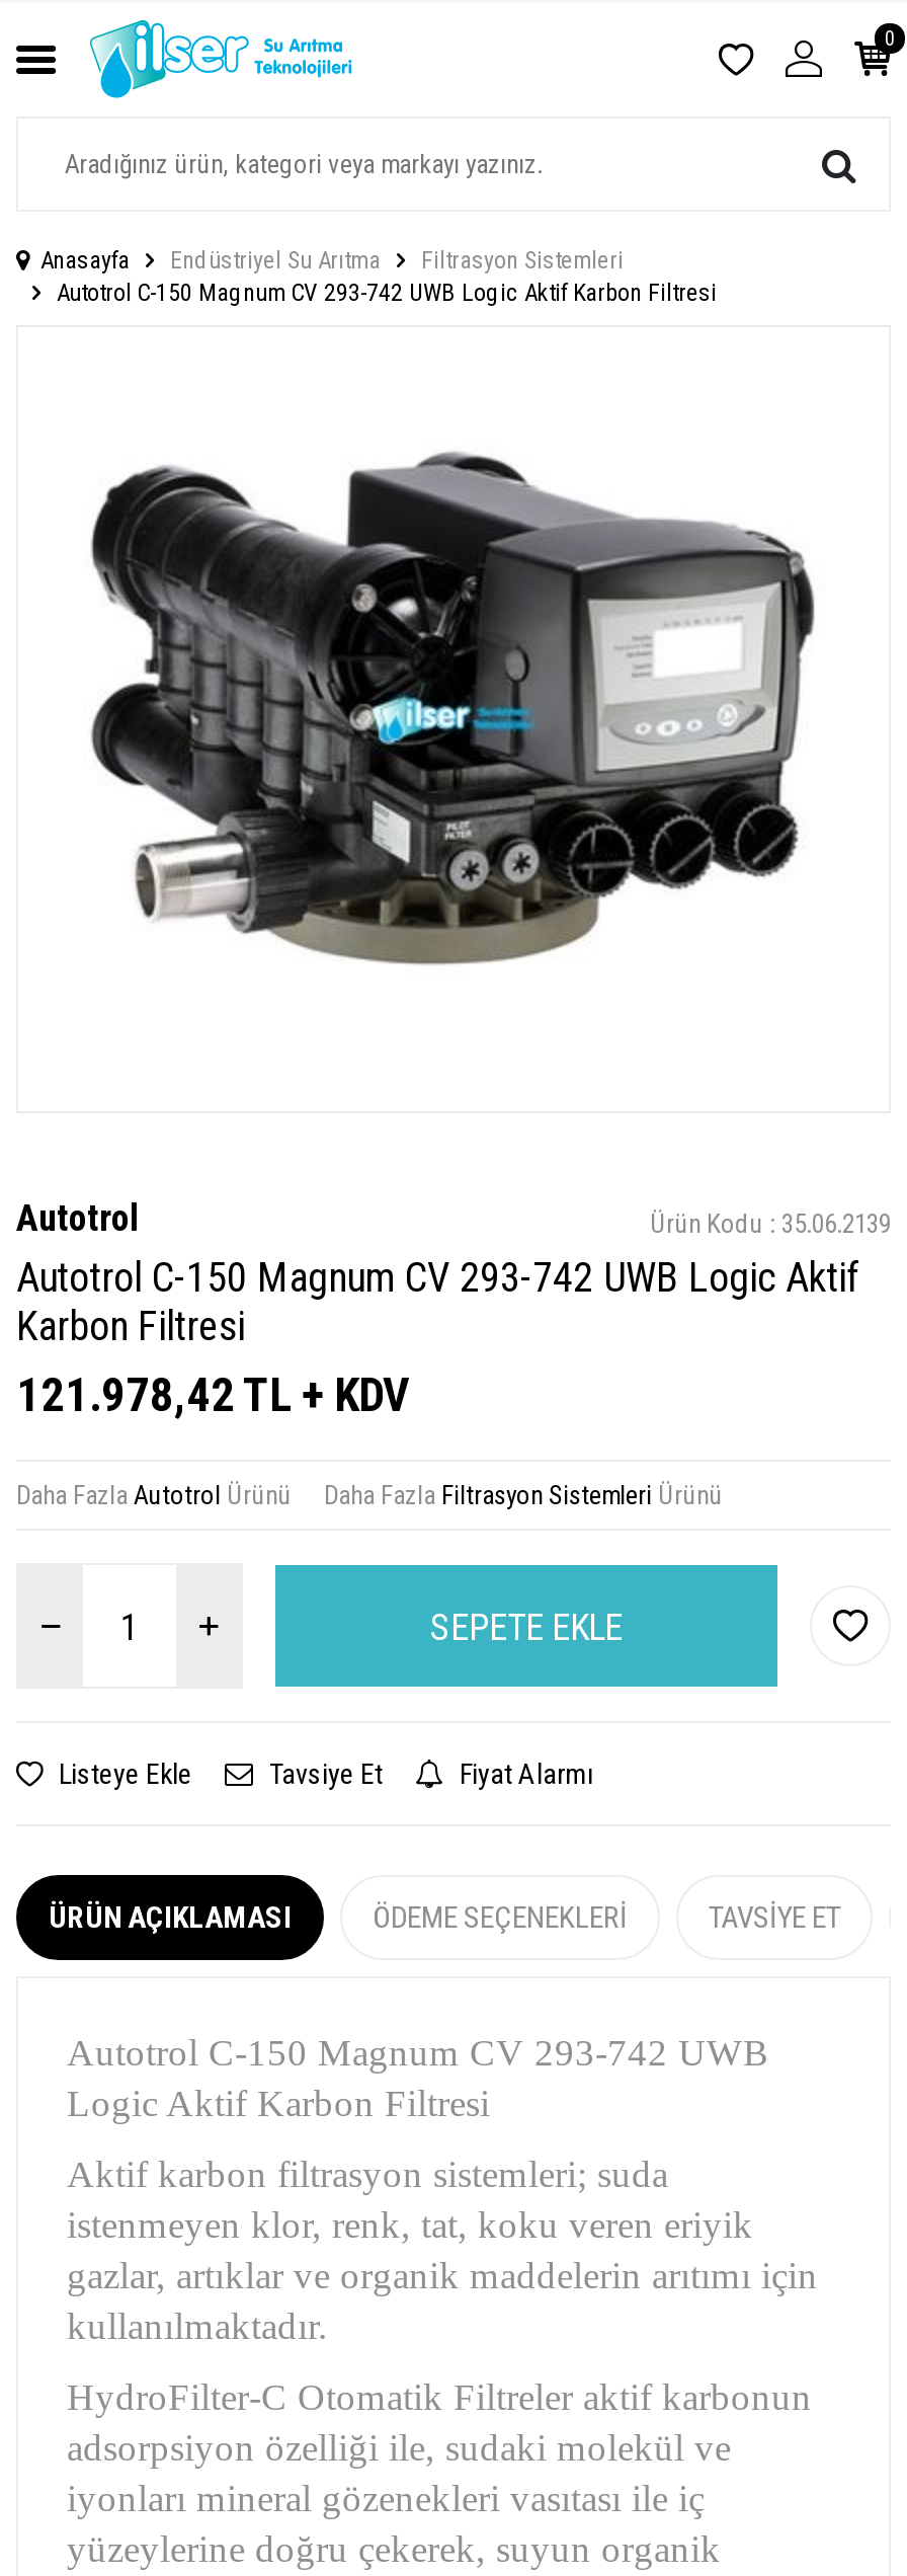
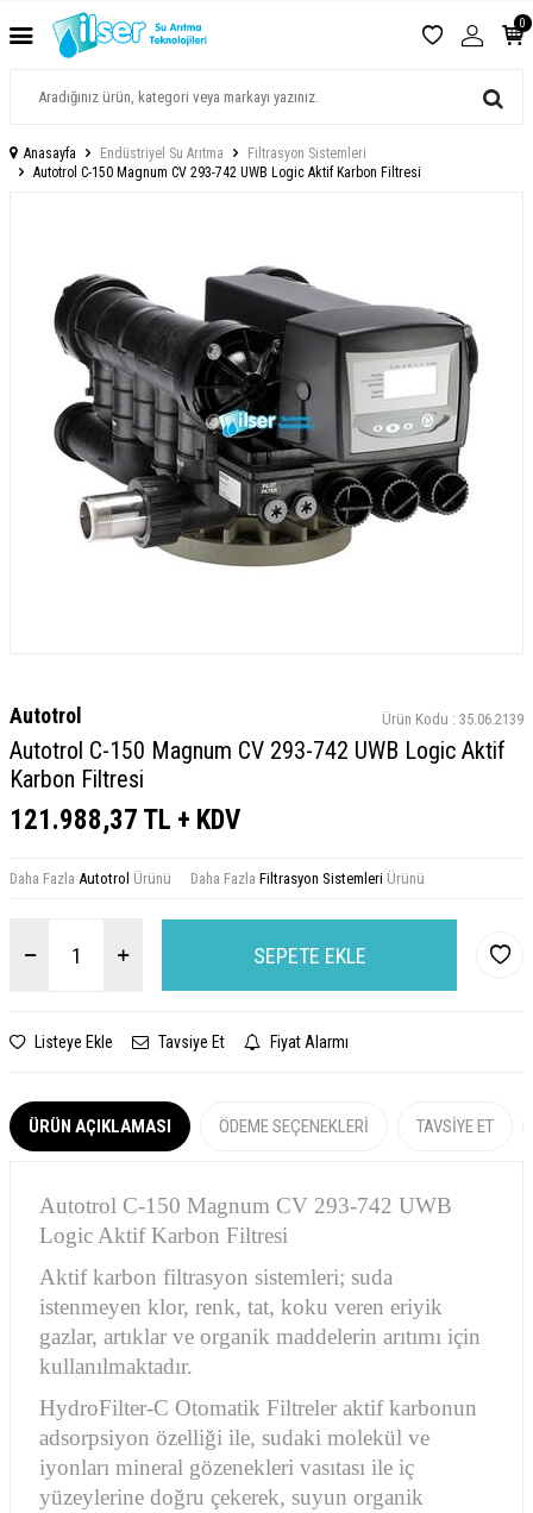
- 121.978,42 TL + KDV
+ 121.988,37 TL + KDV
